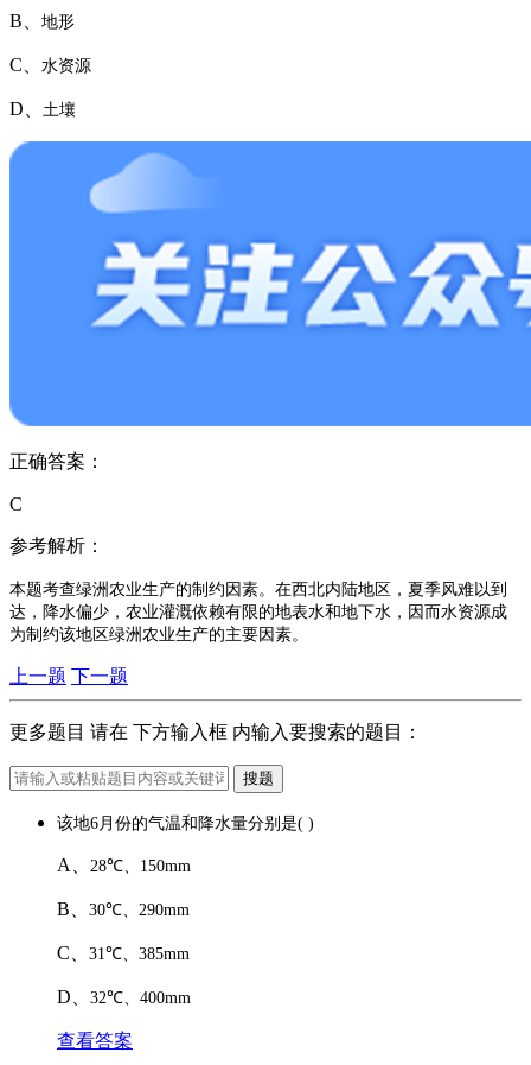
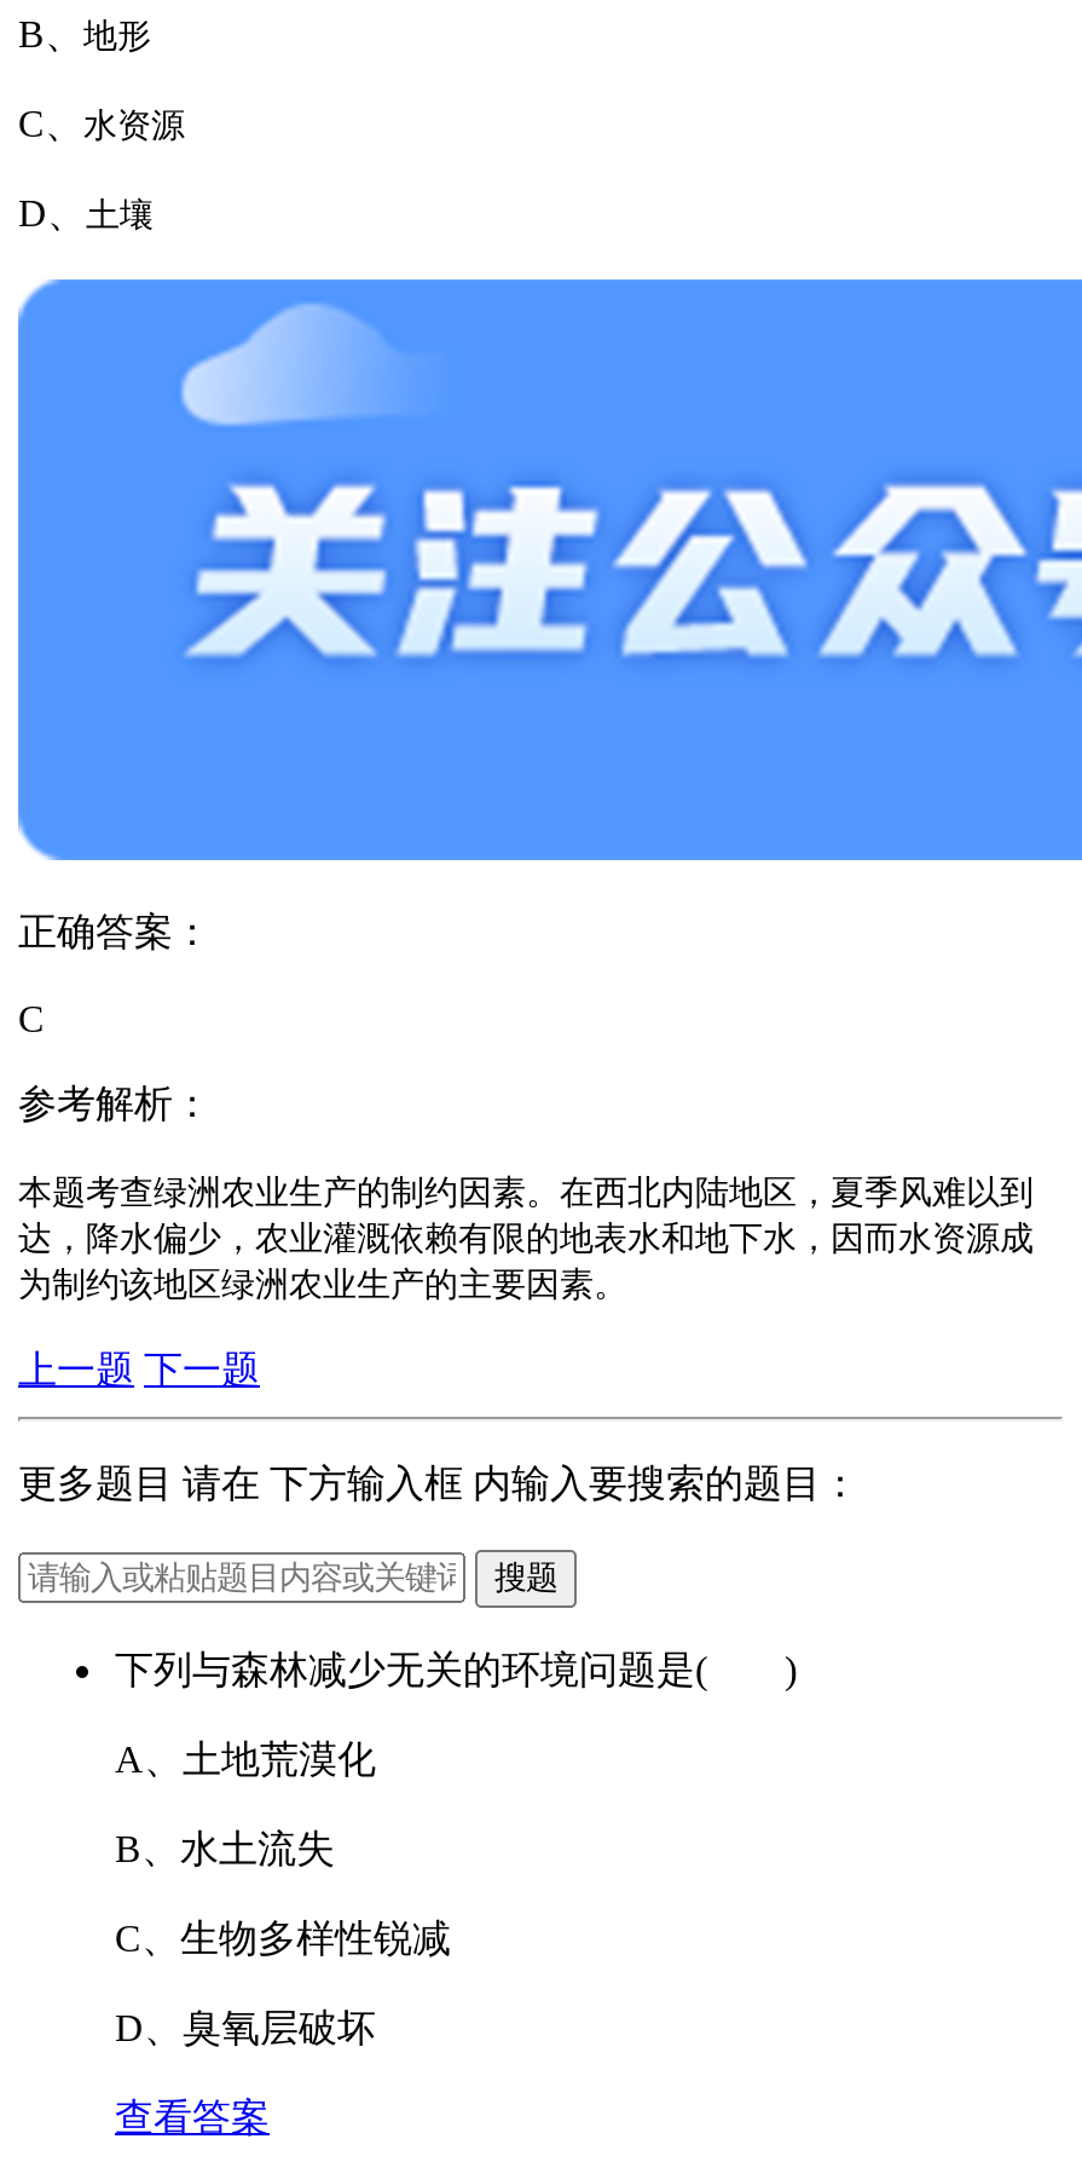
- 该地6月份的气温和降水量分别是( )
+ 下列与森林减少无关的环境问题是( )

- A、28℃、150mm
+ A、土地荒漠化

- B、30℃、290mm
+ B、水土流失

- C、31℃、385mm
+ C、生物多样性锐减

- D、32℃、400mm
+ D、臭氧层破坏
